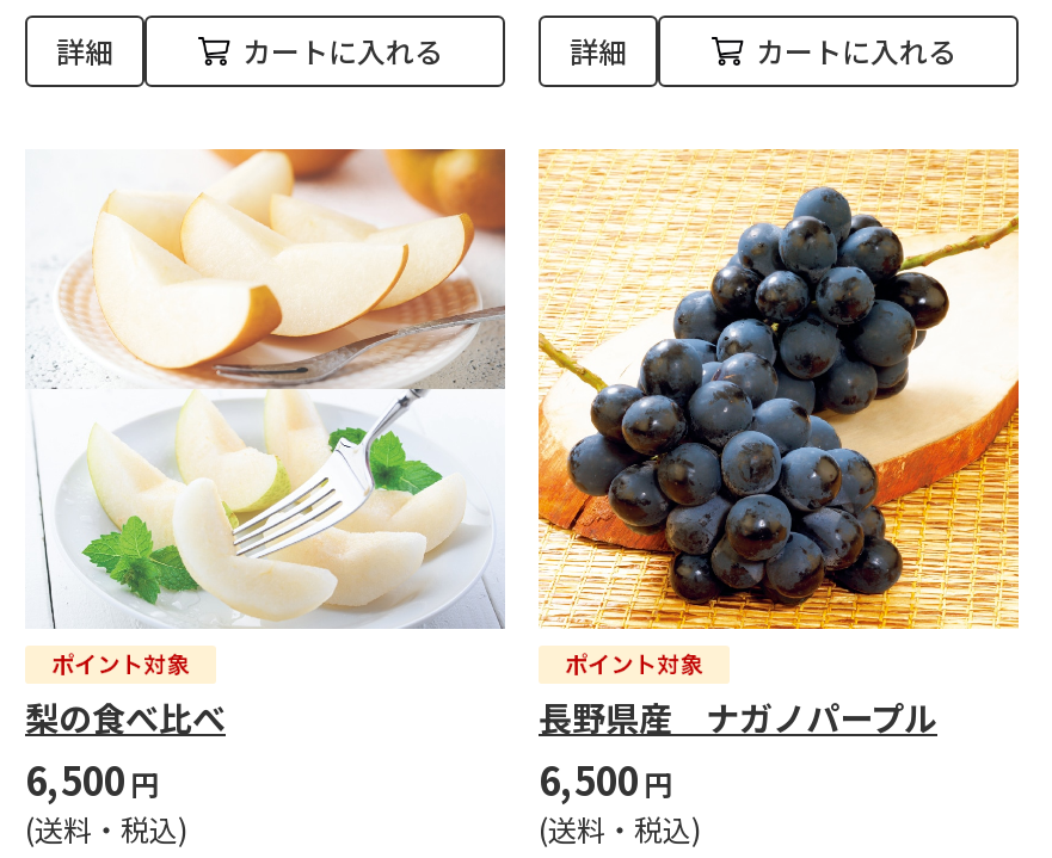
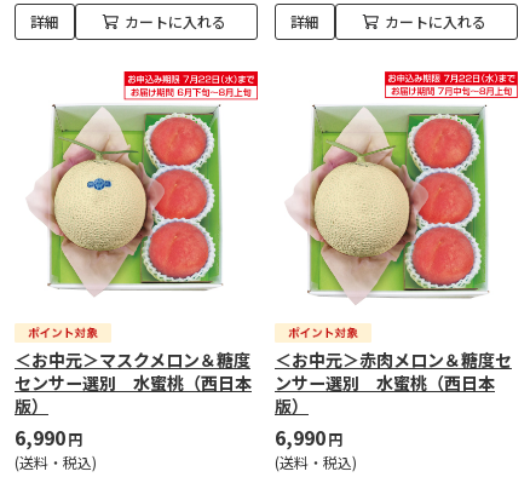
- [image]
+ [image]

- [image]
+ [image]

- 梨の食べ比べ
- 6,500 円
+ ＜お中元＞マスクメロン＆糖度
+ センサー選別 水蜜桃（西日本
+ 版）
+ 6,990 円

- 長野県産 ナガノパープル
- 6,500 円
+ ＜お中元＞赤肉メロン＆糖度セ
+ ンサー選別 水蜜桃（西日本
+ 版）
+ 6,990 円
